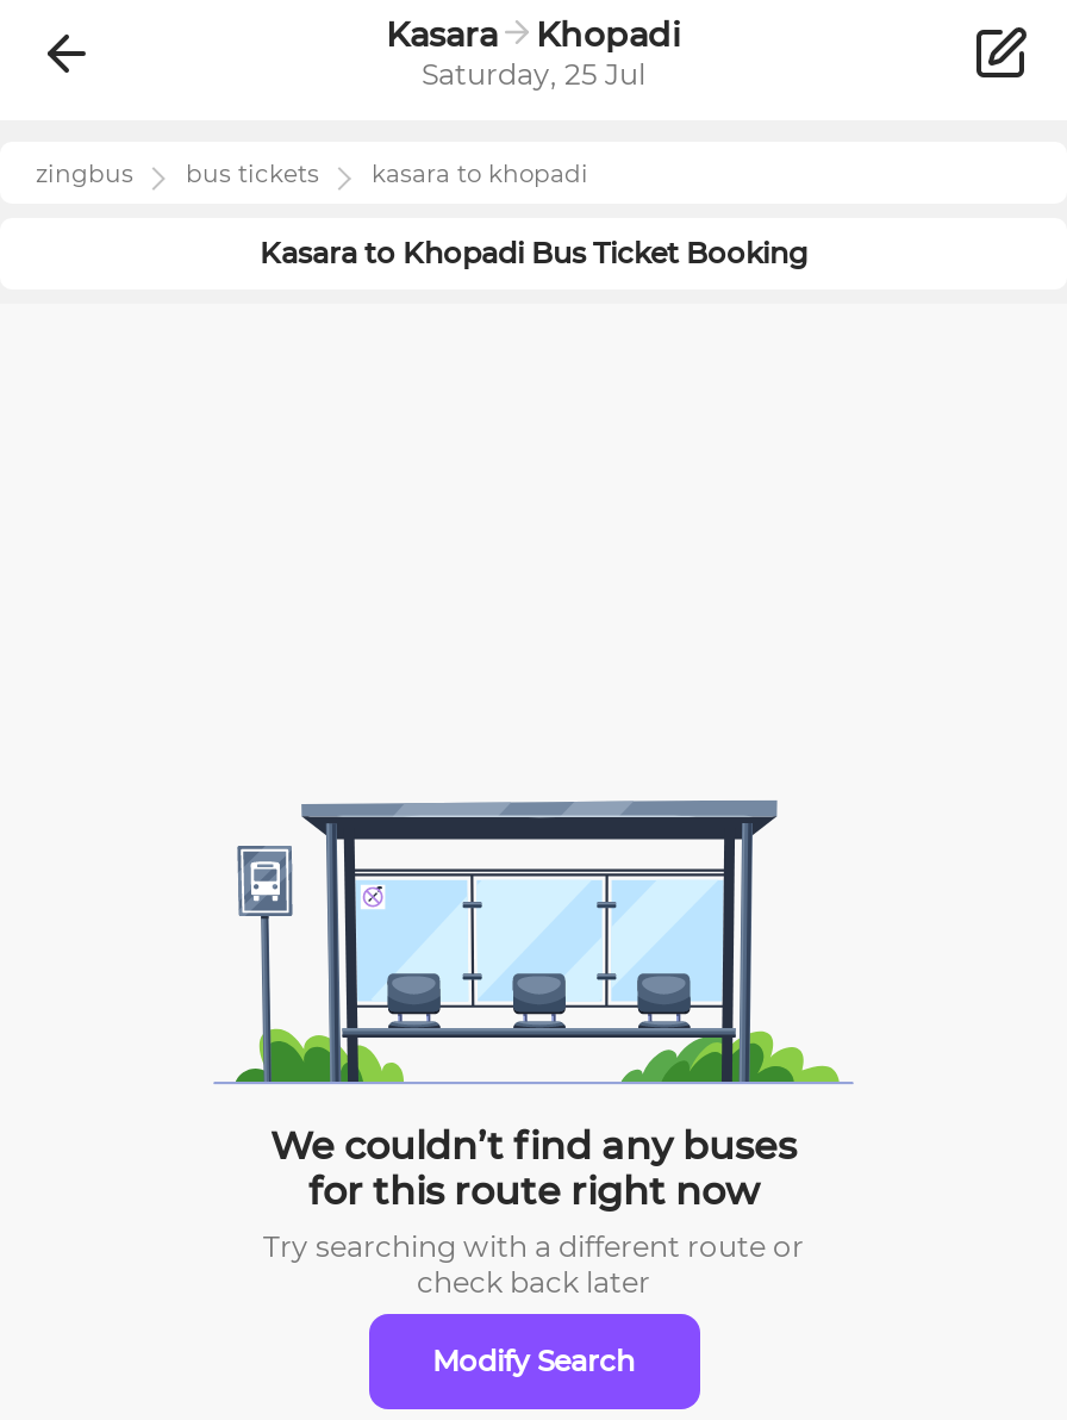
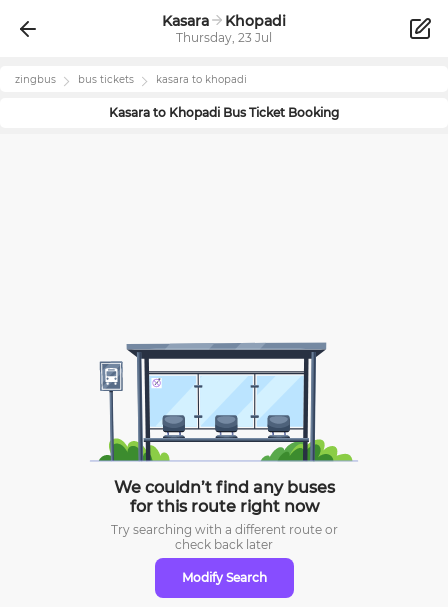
- Saturday, 25 Jul
+ Thursday, 23 Jul
